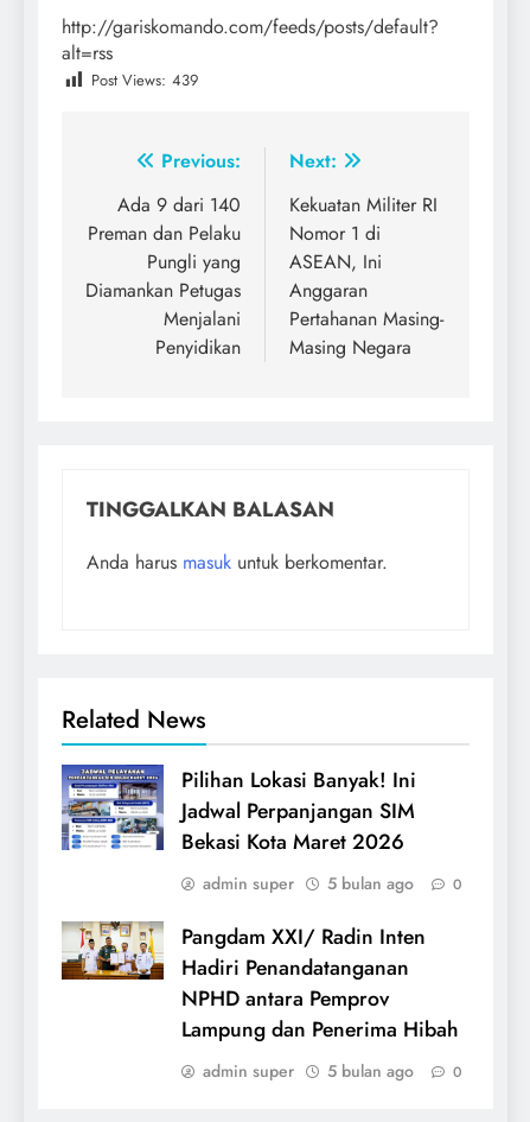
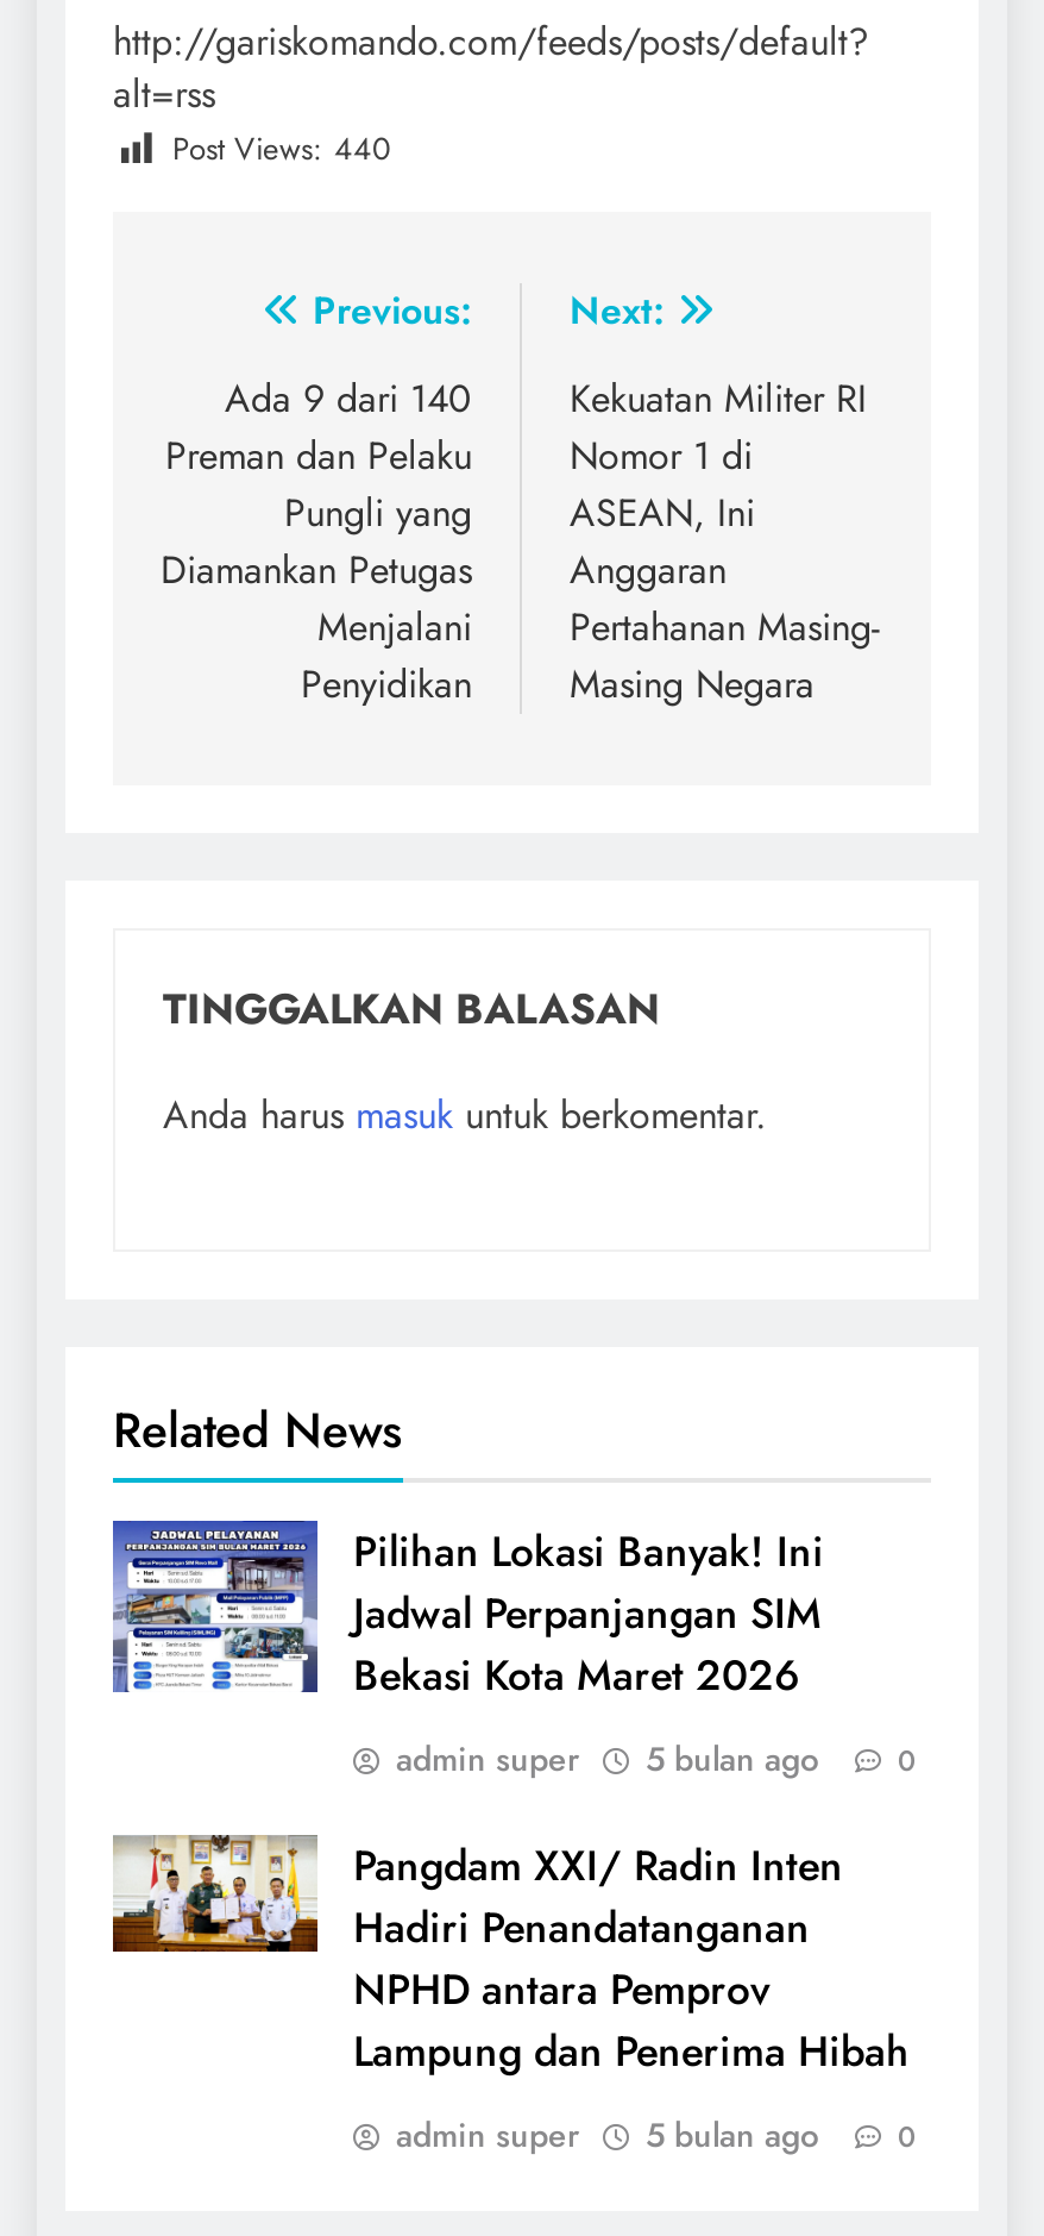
- Post Views: 439
+ Post Views: 440
